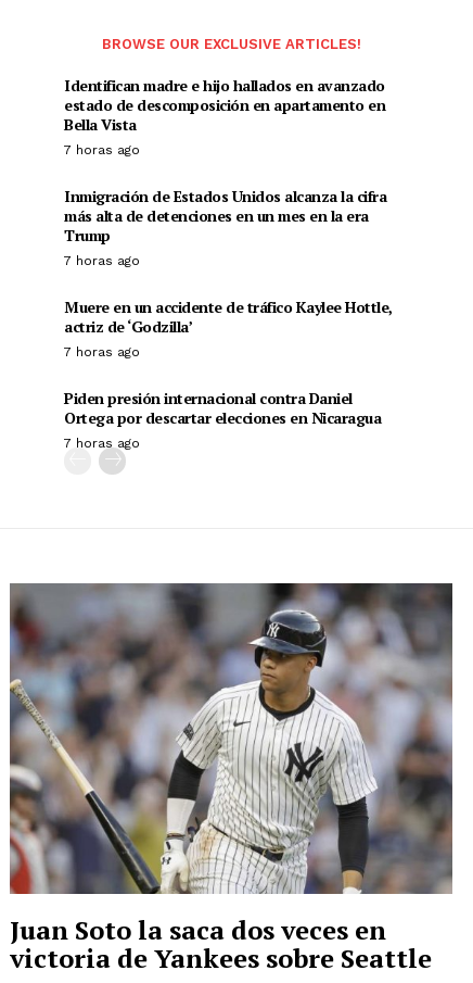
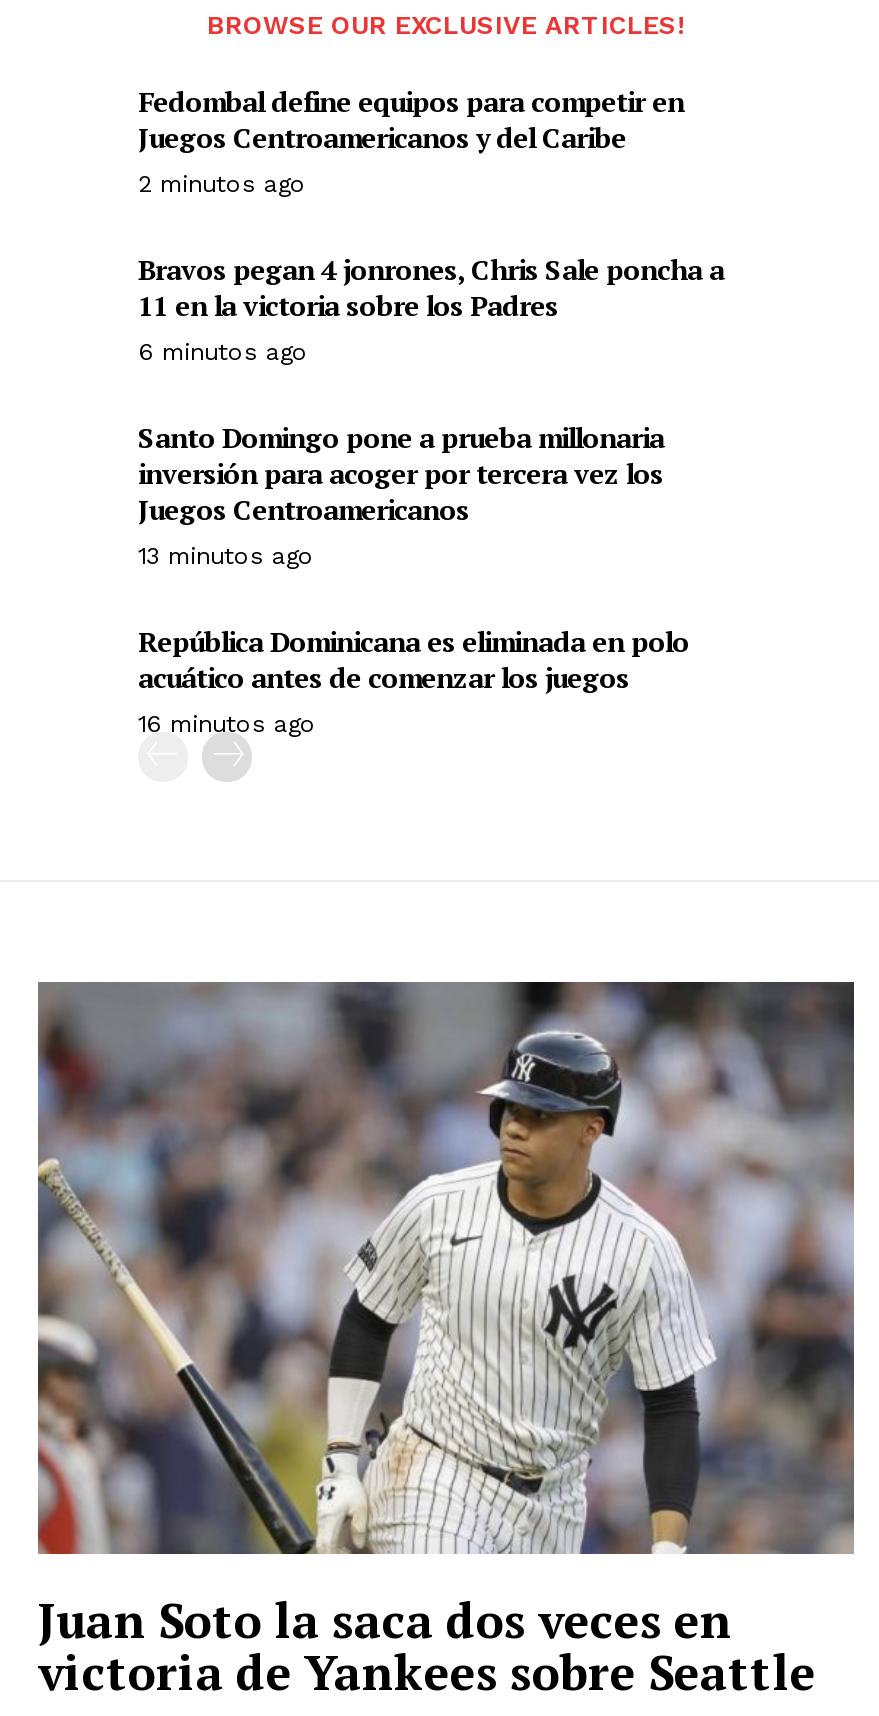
- Identifican madre e hijo hallados en avanzado
- estado de descomposición en apartamento en
- Bella Vista
- 7 horas ago
+ Fedombal define equipos para competir en
+ Juegos Centroamericanos y del Caribe
+ 2 minutos ago

- Inmigración de Estados Unidos alcanza la cifra
- más alta de detenciones en un mes en la era
- Trump
- 7 horas ago
+ Bravos pegan 4 jonrones, Chris Sale poncha a
+ 11 en la victoria sobre los Padres
+ 6 minutos ago

- Muere en un accidente de tráfico Kaylee Hottle,
- actriz de ‘Godzilla’
- 7 horas ago
+ Santo Domingo pone a prueba millonaria
+ inversión para acoger por tercera vez los
+ Juegos Centroamericanos
+ 13 minutos ago

- Piden presión internacional contra Daniel
- Ortega por descartar elecciones en Nicaragua
- 7 horas ago
+ República Dominicana es eliminada en polo
+ acuático antes de comenzar los juegos
+ 16 minutos ago
